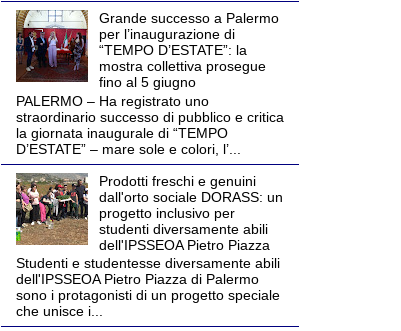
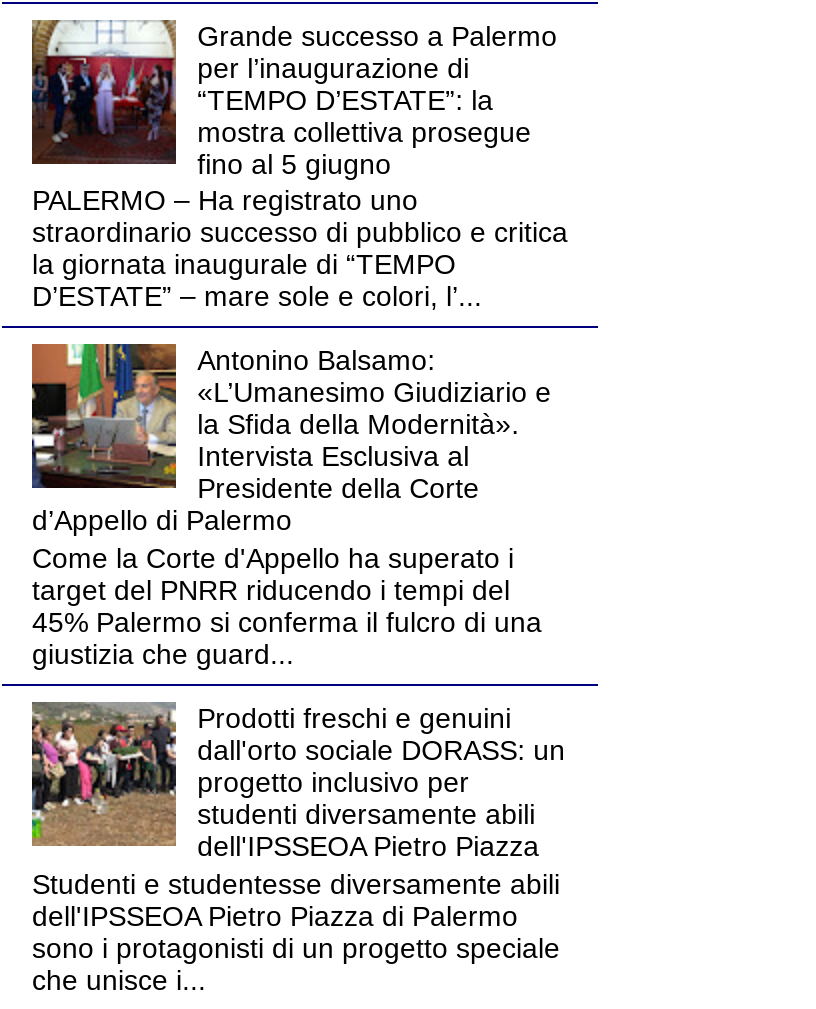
+ [image]
+ Antonino Balsamo:
+ «L’Umanesimo Giudiziario e
+ la Sfida della Modernità».
+ Intervista Esclusiva al
+ Presidente della Corte
+ d’Appello di Palermo
+ Come la Corte d'Appello ha superato i
+ target del PNRR riducendo i tempi del
+ 45% Palermo si conferma il fulcro di una
+ giustizia che guard...
